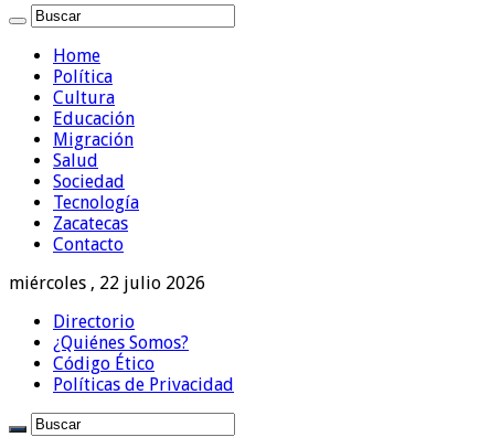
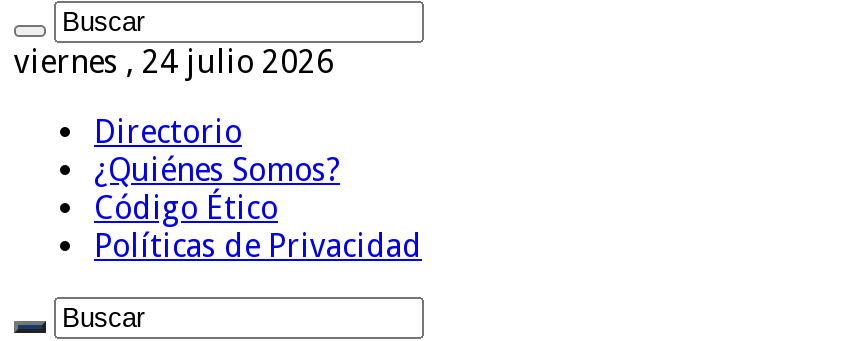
- Home
- Política
- Cultura
- Educación
- Migración
- Salud
- Sociedad
- Tecnología
- Zacatecas
- Contacto
- miércoles , 22 julio 2026
+ viernes , 24 julio 2026
